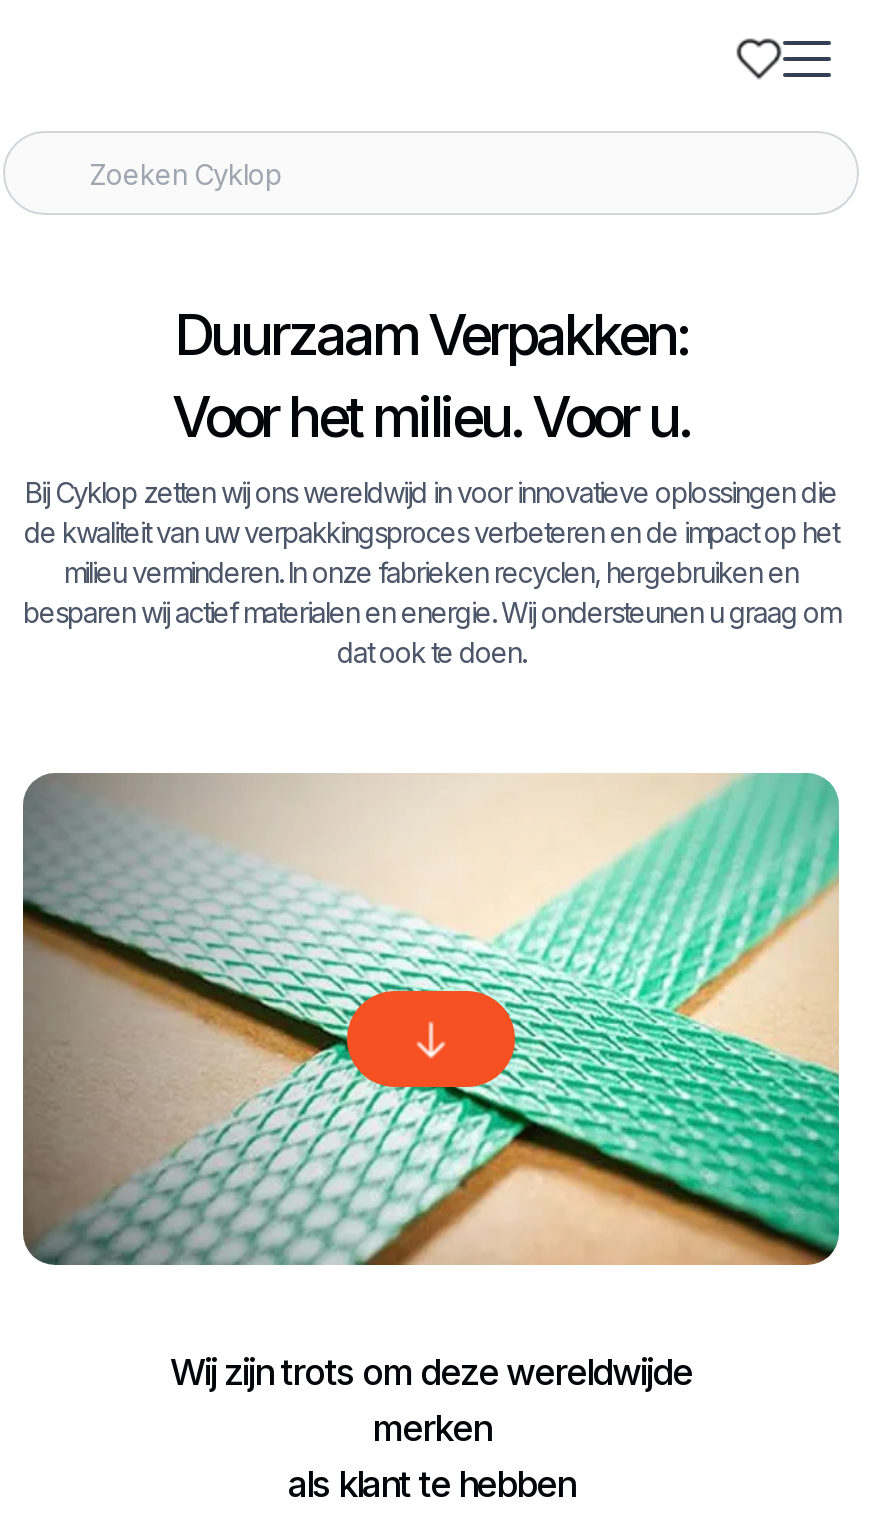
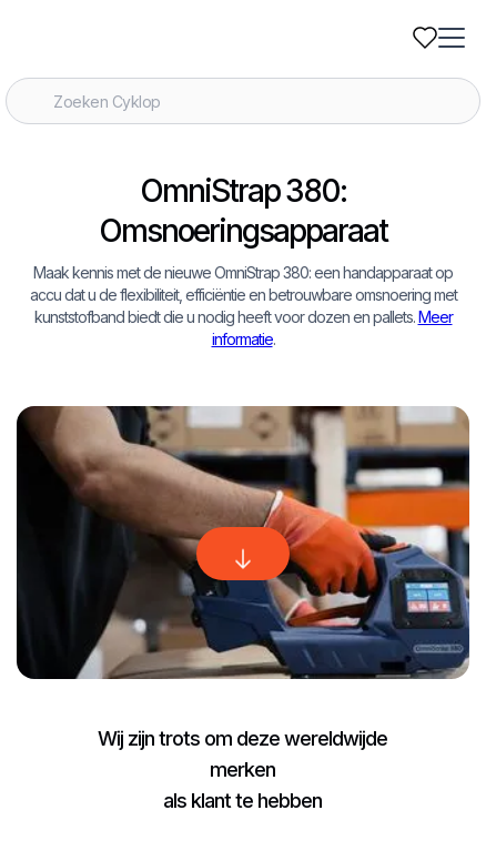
- Duurzaam Verpakken:
- Voor het milieu. Voor u.
- Bij Cyklop zetten wij ons wereldwijd in voor innovatieve oplossingen die
- de kwaliteit van uw verpakkingsproces verbeteren en de impact op het
- milieu verminderen. In onze fabrieken recyclen, hergebruiken en
- besparen wij actief materialen en energie. Wij ondersteunen u graag om
- dat ook te doen.
+ OmniStrap 380:
+ Omsnoeringsapparaat
+ Maak kennis met de nieuwe OmniStrap 380: een handapparaat op
+ accu dat u de flexibiliteit, efficiëntie en betrouwbare omsnoering met
+ kunststofband biedt die u nodig heeft voor dozen en pallets. Meer
+ informatie

- [image]
+ [image]
